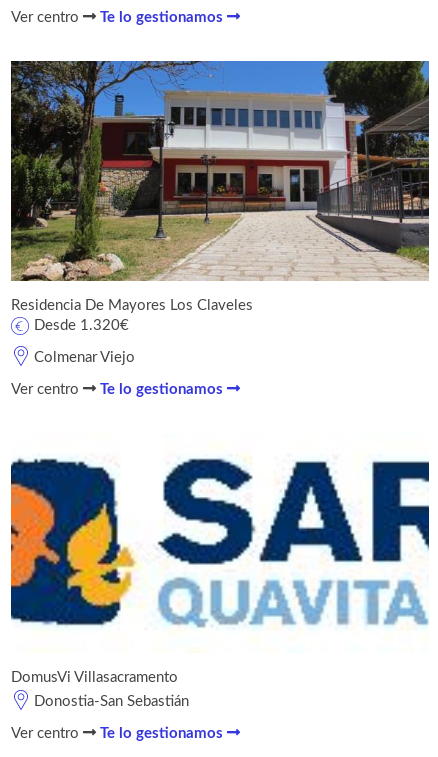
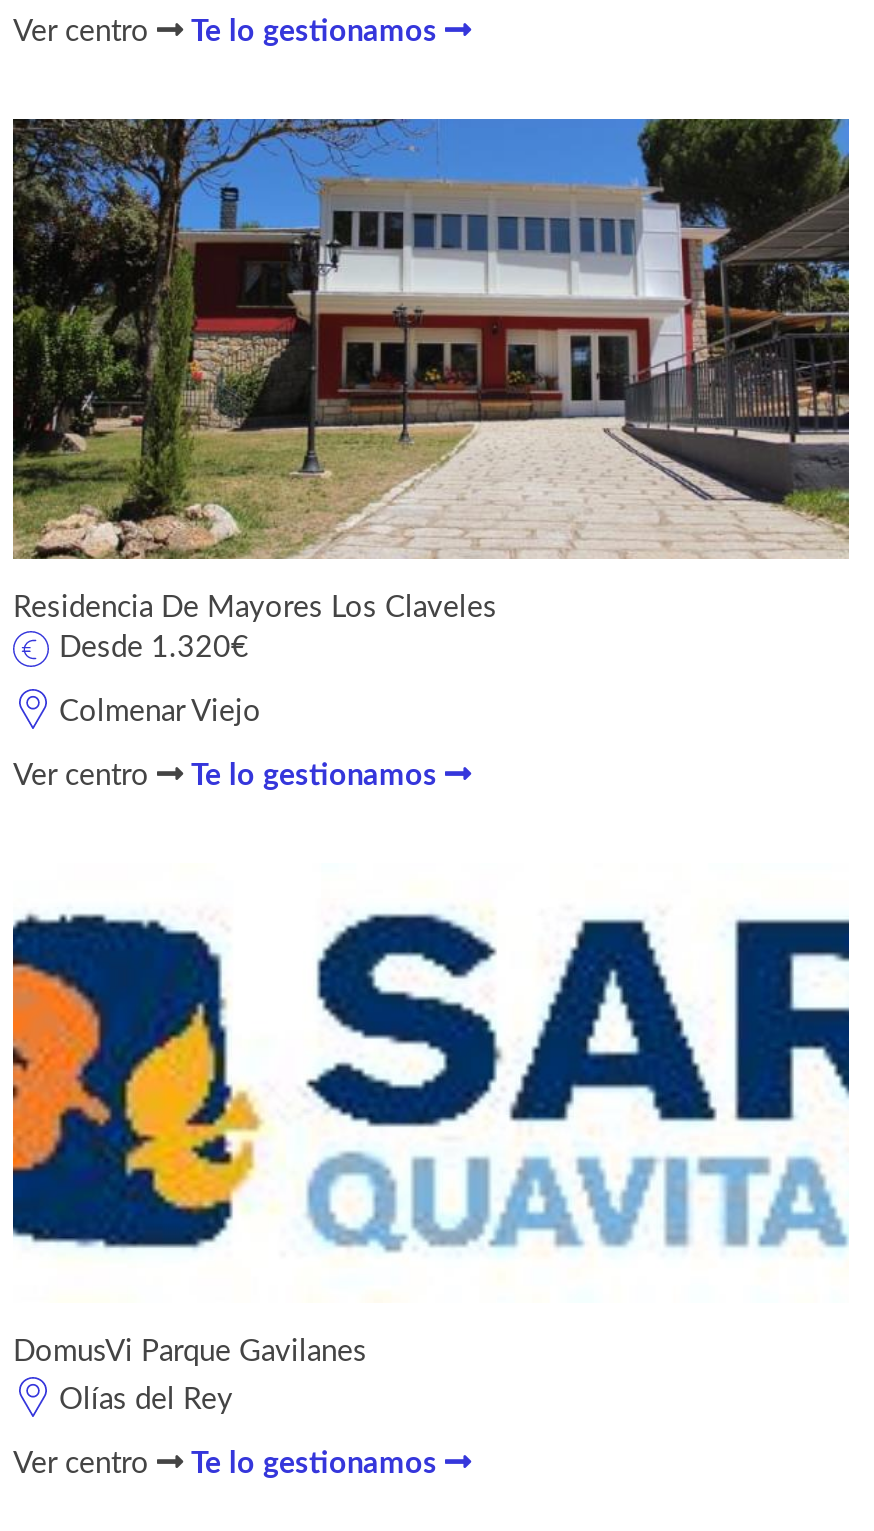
- DomusVi Villasacramento
+ DomusVi Parque Gavilanes

- Donostia-San Sebastián
+ Olías del Rey
